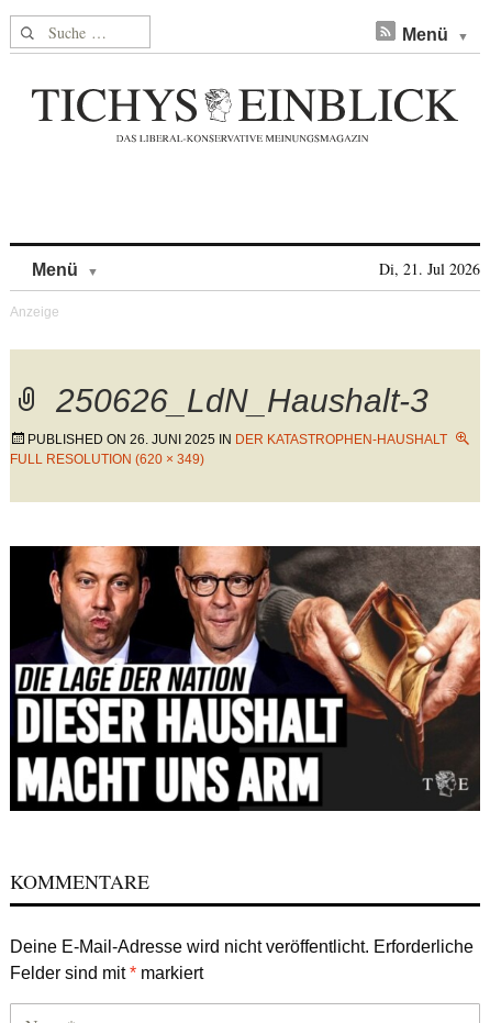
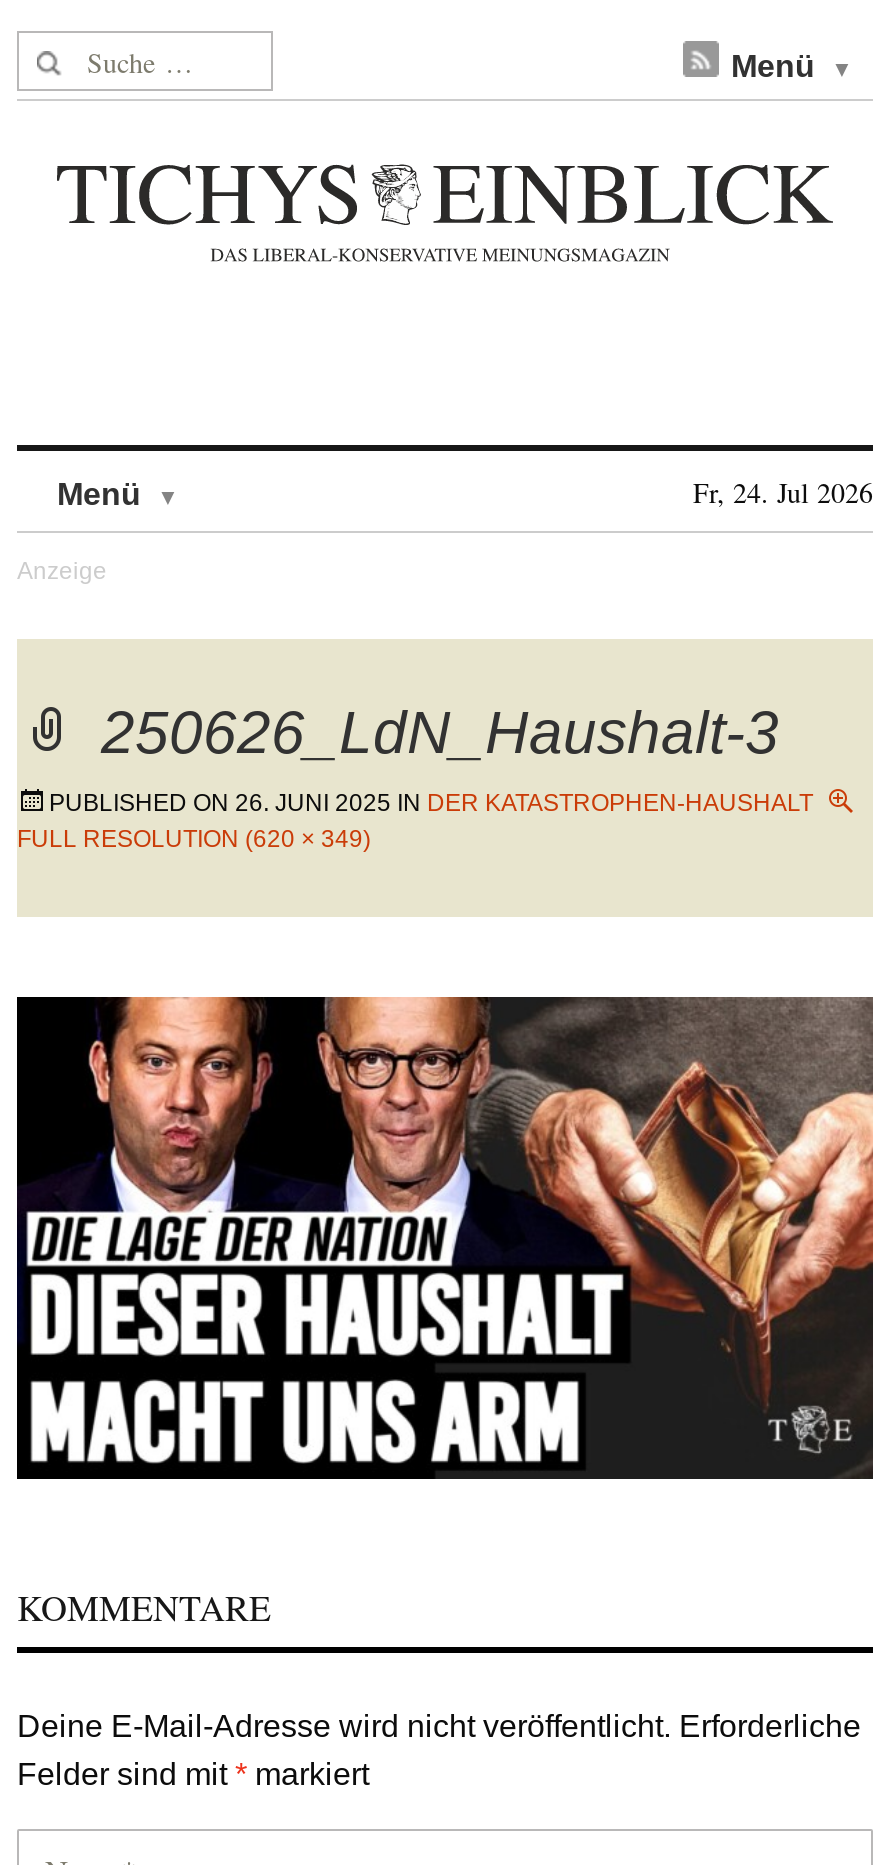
- Di, 21. Jul 2026
+ Fr, 24. Jul 2026
